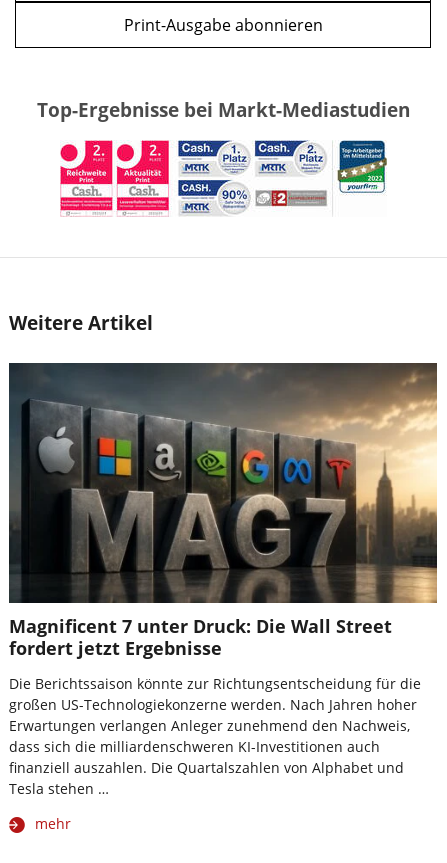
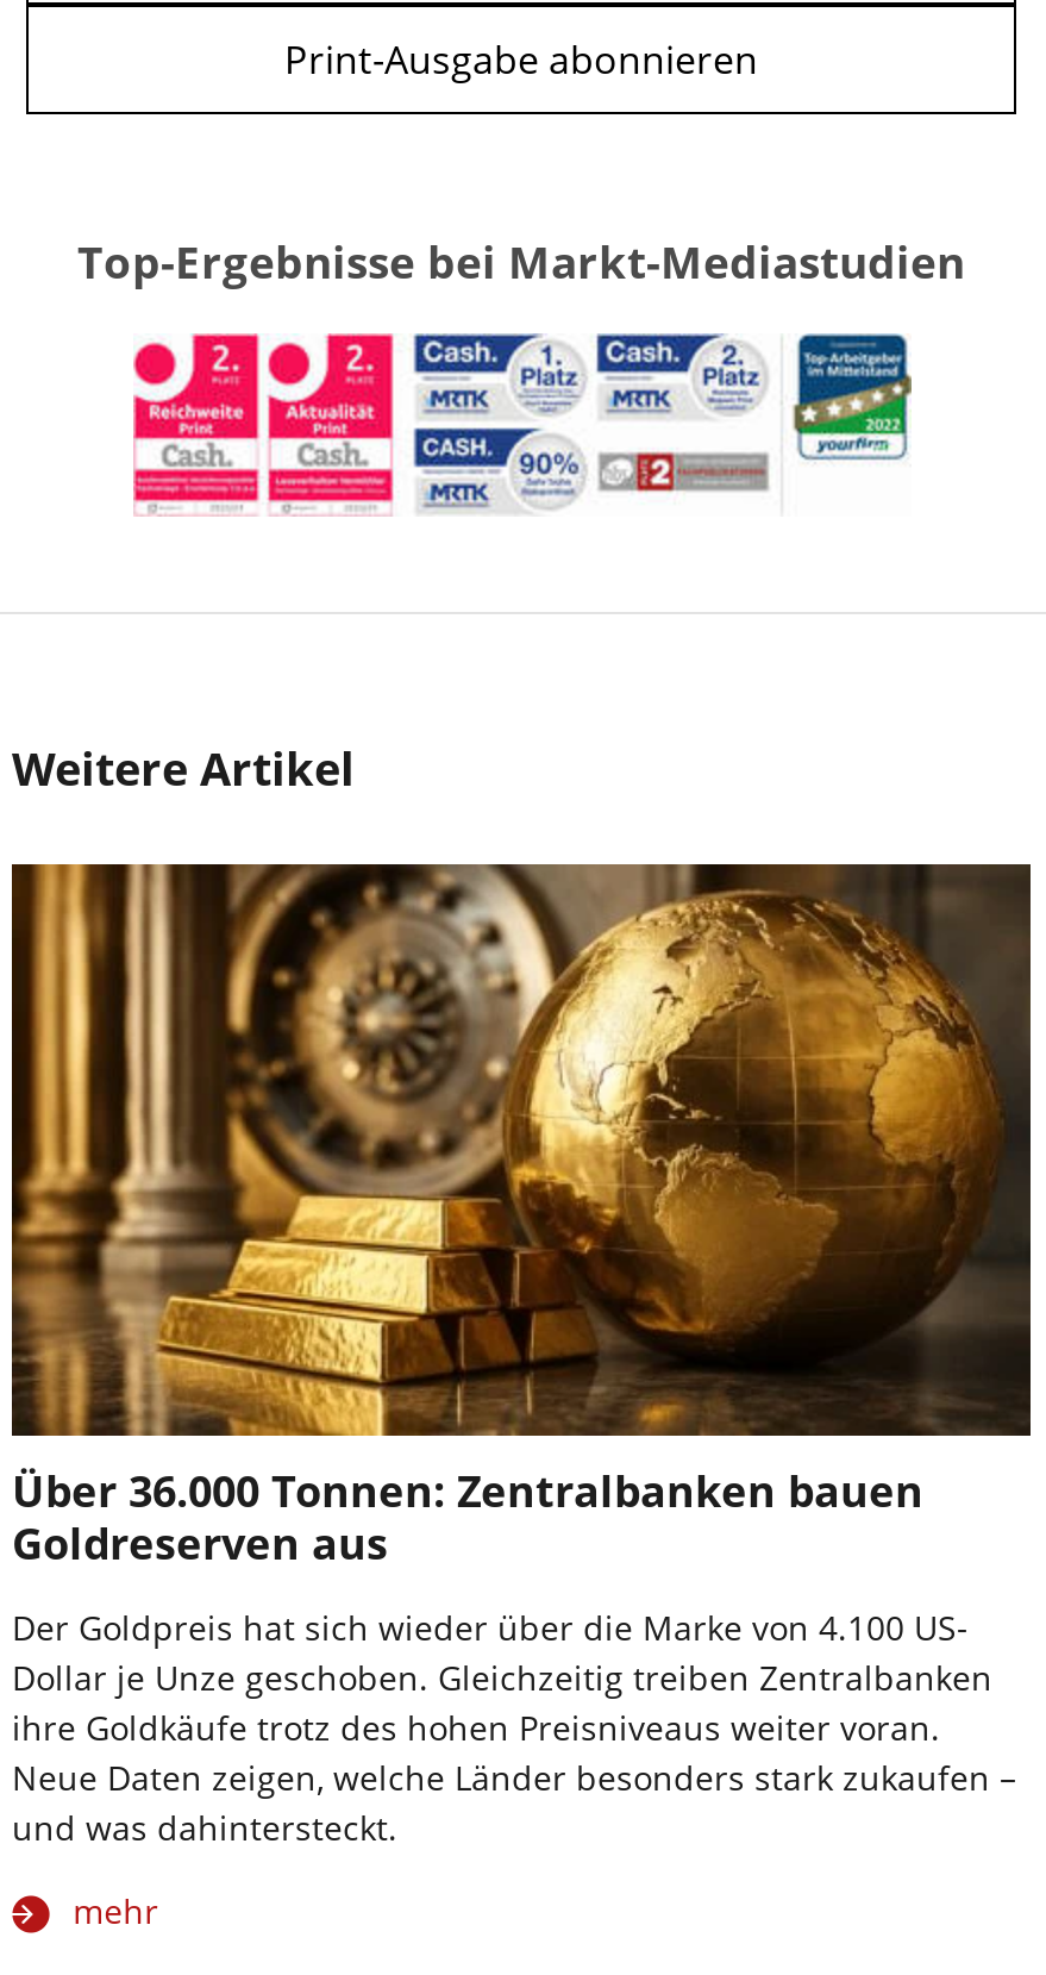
- [image]
- Magnificent 7 unter Druck: Die Wall Street
- fordert jetzt Ergebnisse
+ [image]
+ Über 36.000 Tonnen: Zentralbanken bauen
+ Goldreserven aus

- Die Berichtssaison könnte zur Richtungsentscheidung für die
- großen US-Technologiekonzerne werden. Nach Jahren hoher
- Erwartungen verlangen Anleger zunehmend den Nachweis,
- dass sich die milliardenschweren KI-Investitionen auch
- finanziell auszahlen. Die Quartalszahlen von Alphabet und
- Tesla stehen …
+ Der Goldpreis hat sich wieder über die Marke von 4.100 US-
+ Dollar je Unze geschoben. Gleichzeitig treiben Zentralbanken
+ ihre Goldkäufe trotz des hohen Preisniveaus weiter voran.
+ Neue Daten zeigen, welche Länder besonders stark zukaufen –
+ und was dahintersteckt.
